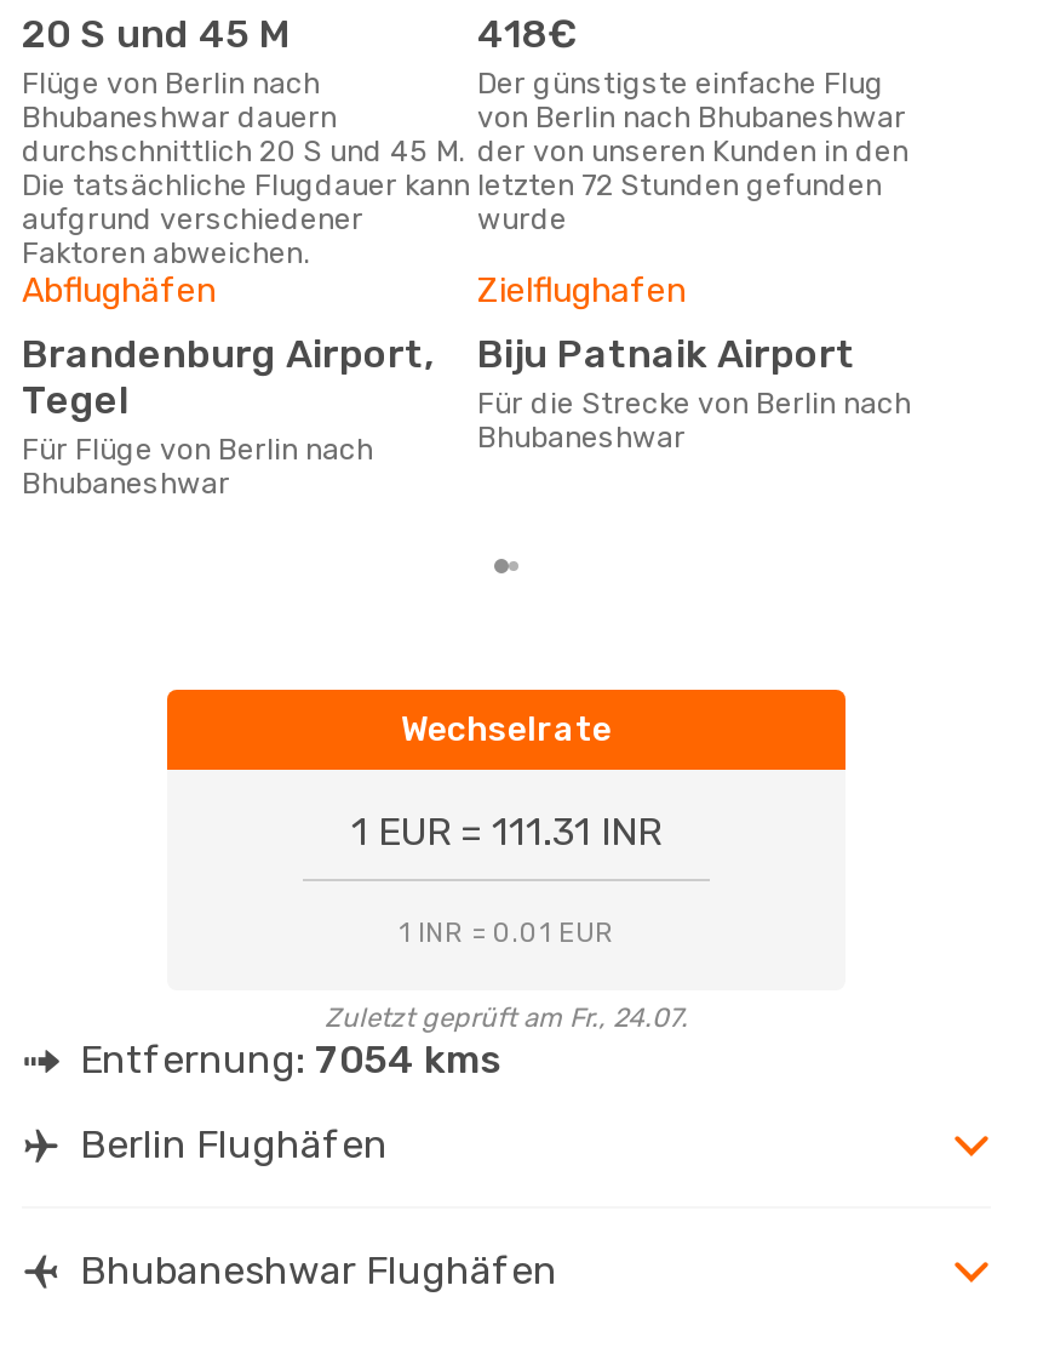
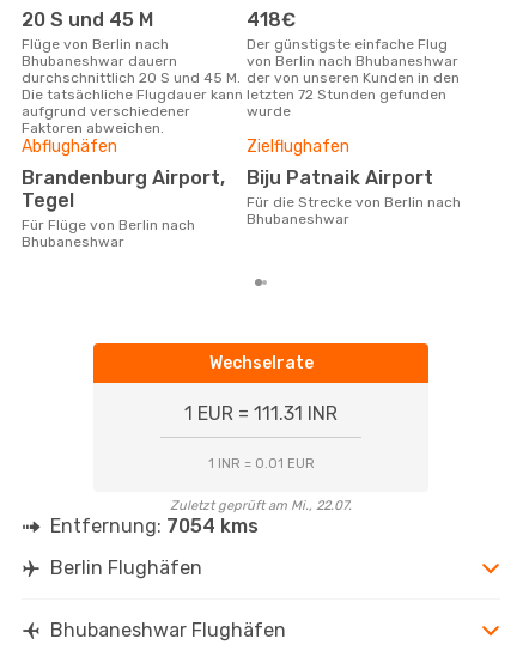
- Zuletzt geprüft am Fr., 24.07.
+ Zuletzt geprüft am Mi., 22.07.
